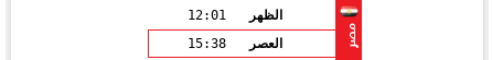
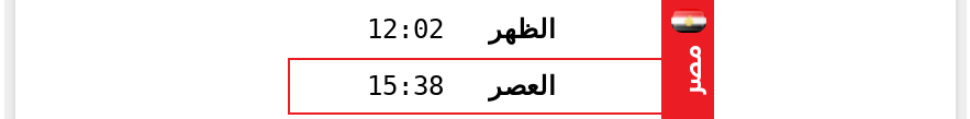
- الظهر 12:01
+ الظهر 12:02
